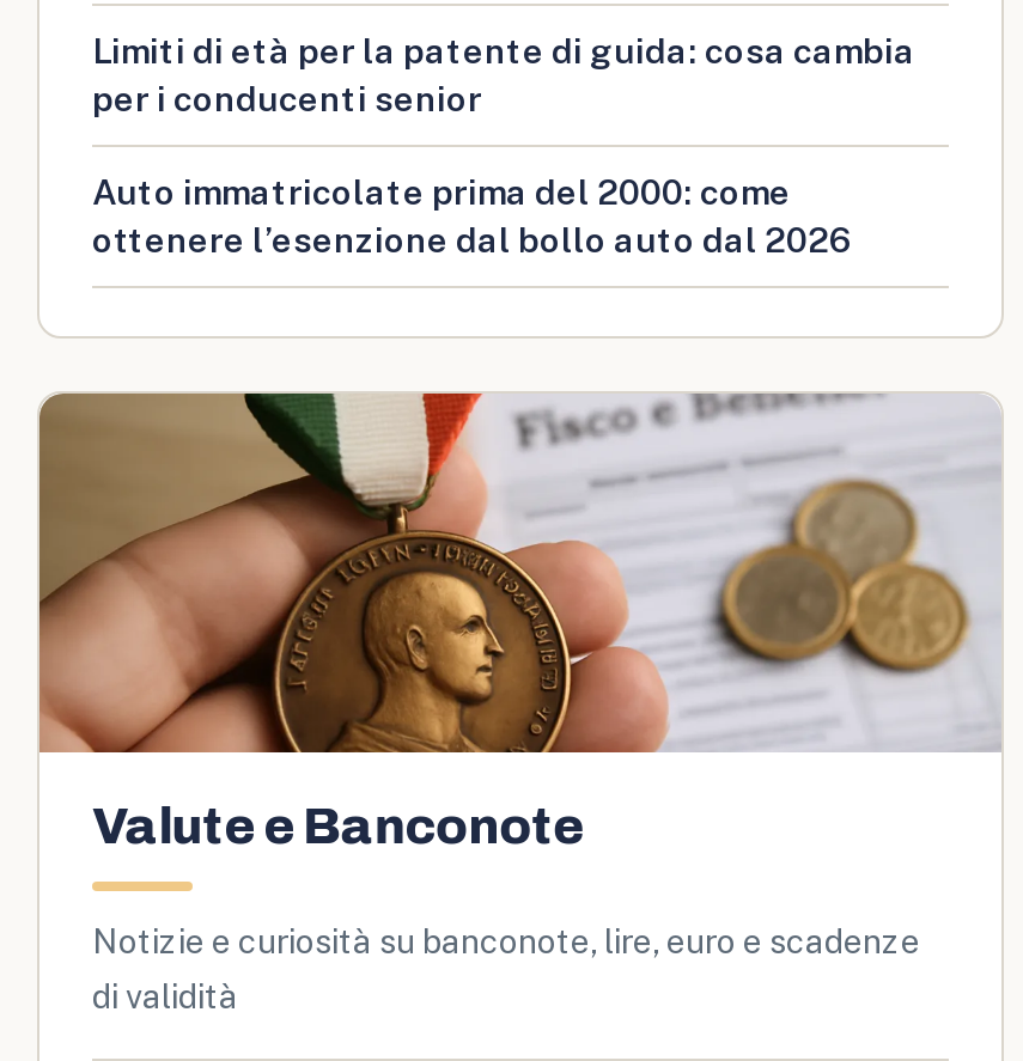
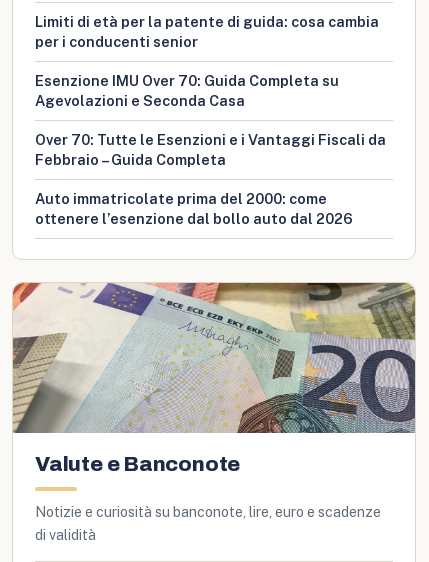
+ Esenzione IMU Over 70: Guida Completa su
+ Agevolazioni e Seconda Casa
+ Over 70: Tutte le Esenzioni e i Vantaggi Fiscali da
+ Febbraio – Guida Completa

- [image]
+ [image]
